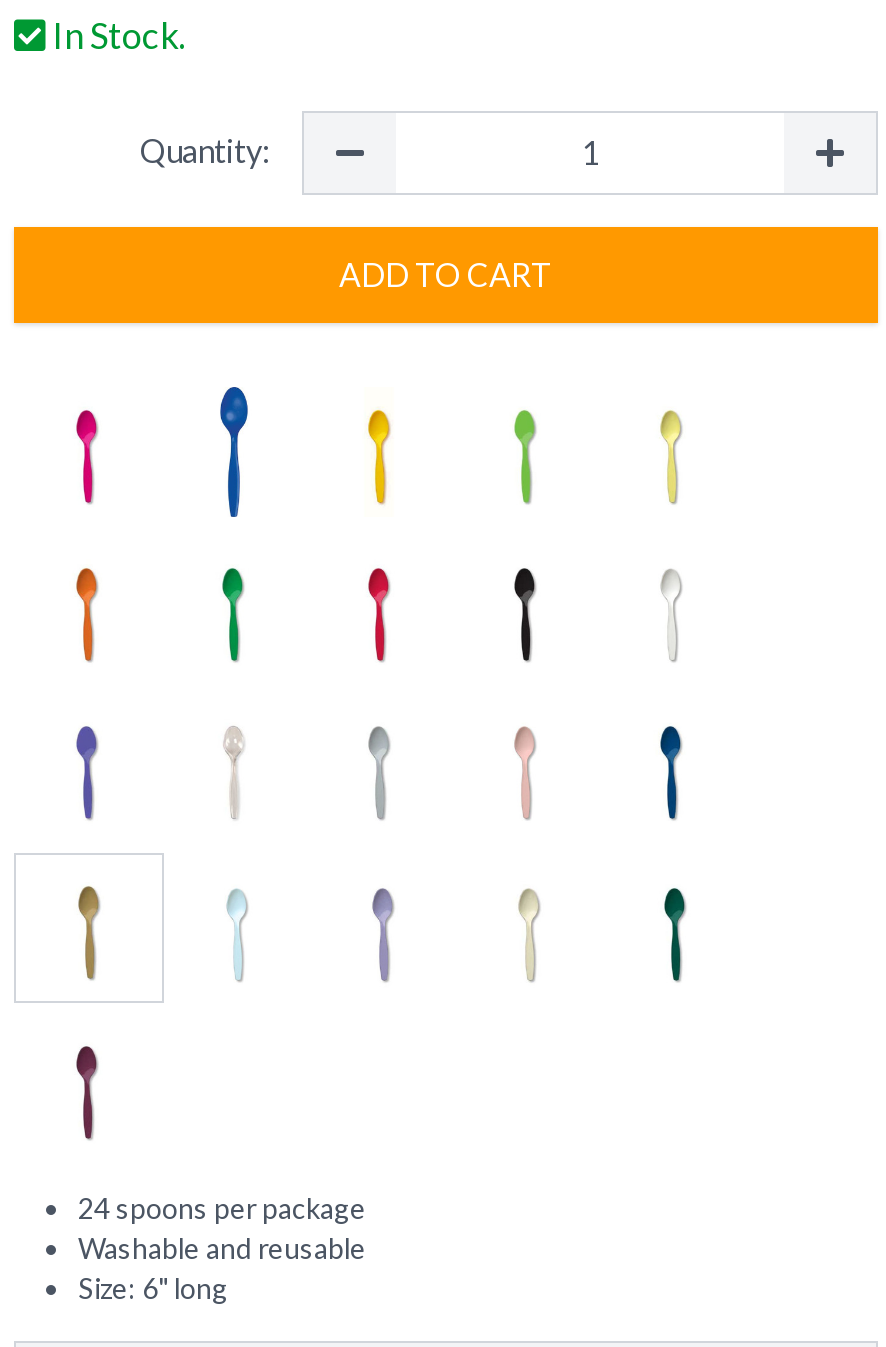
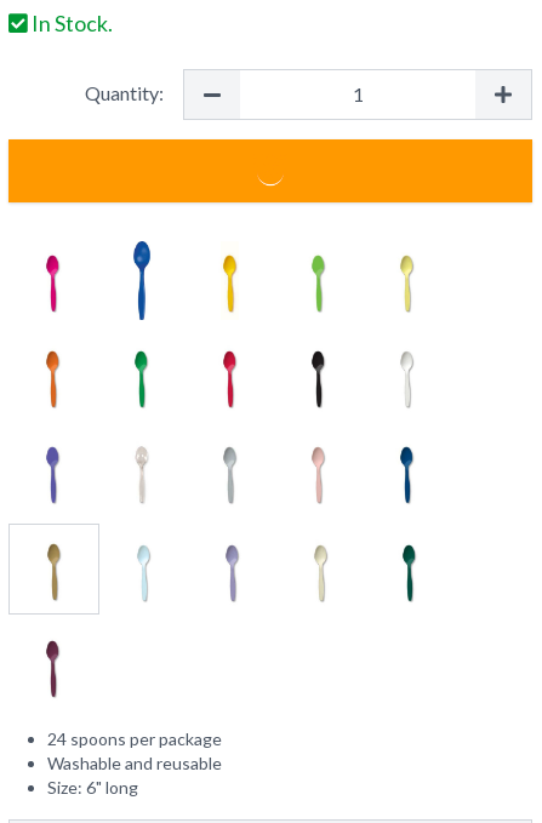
- ADD TO CART
